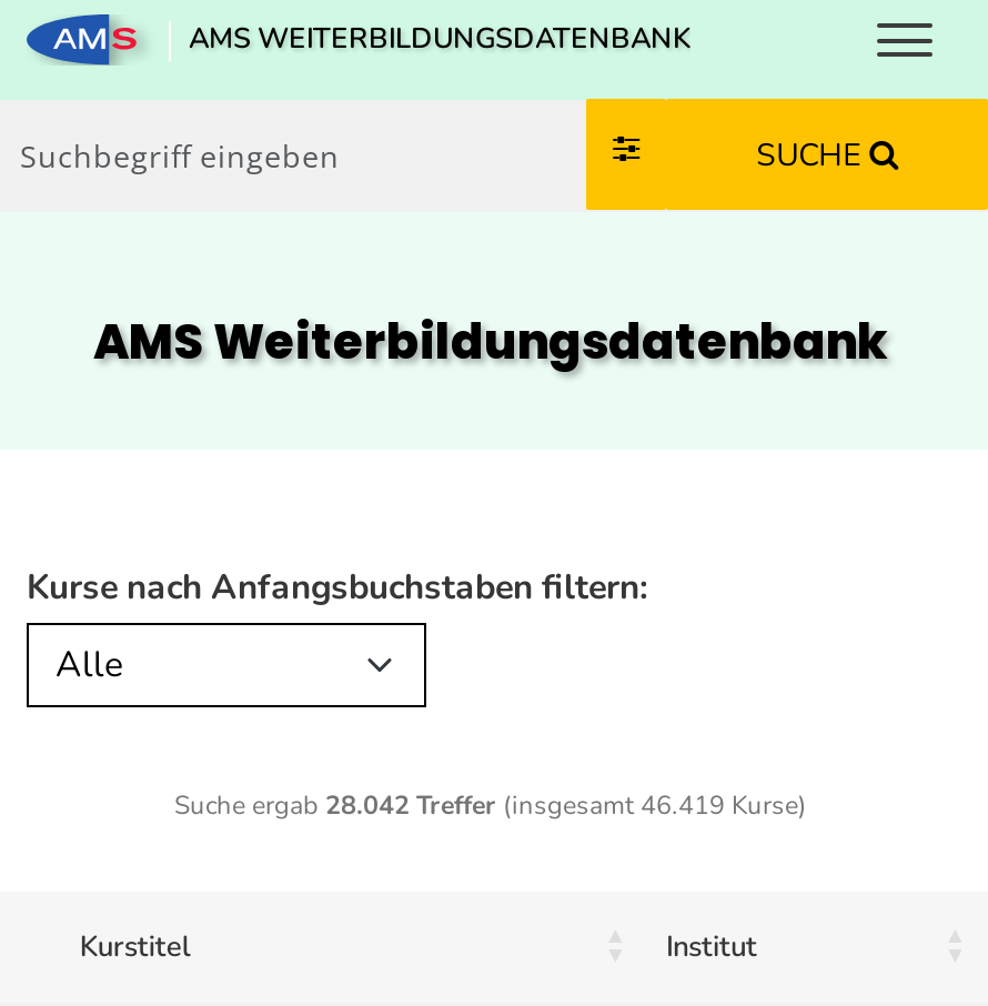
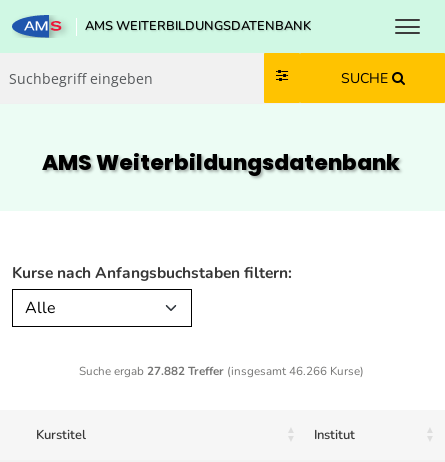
- Suche ergab 28.042 Treffer (insgesamt 46.419 Kurse)
+ Suche ergab 27.882 Treffer (insgesamt 46.266 Kurse)
